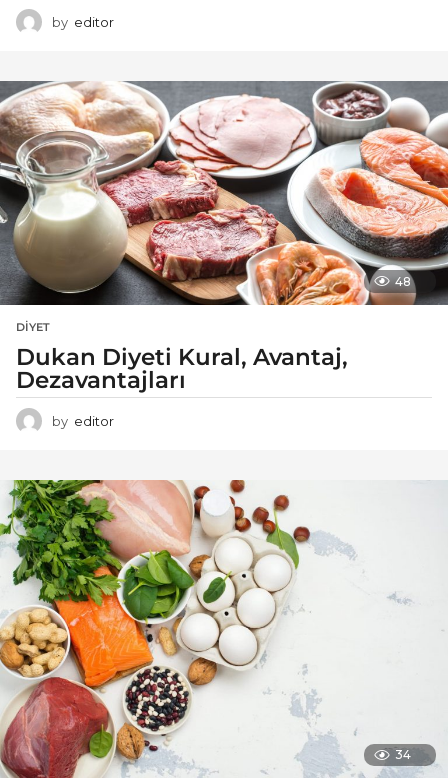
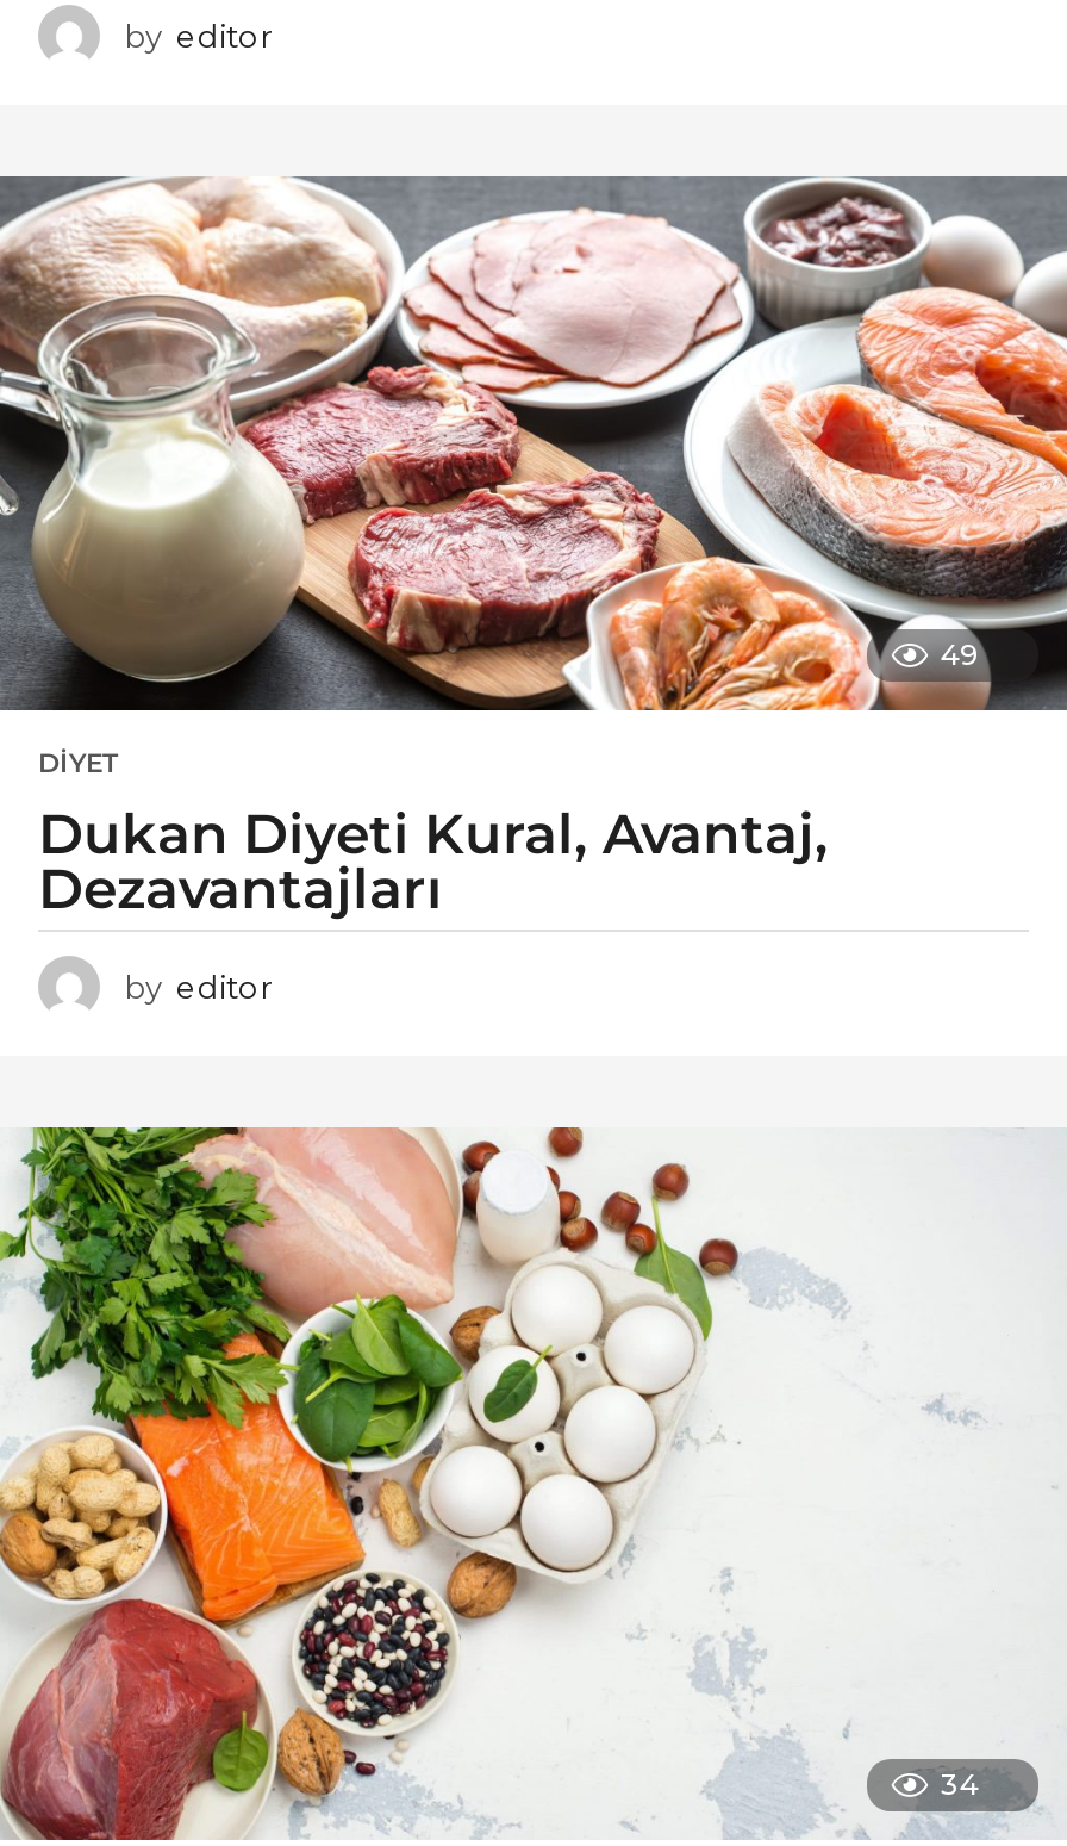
- 48
+ 49
